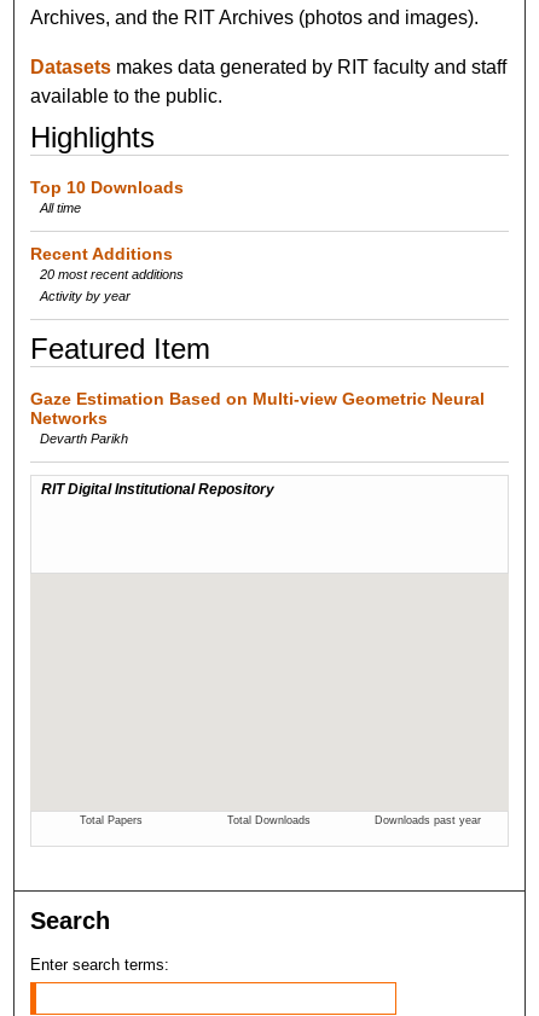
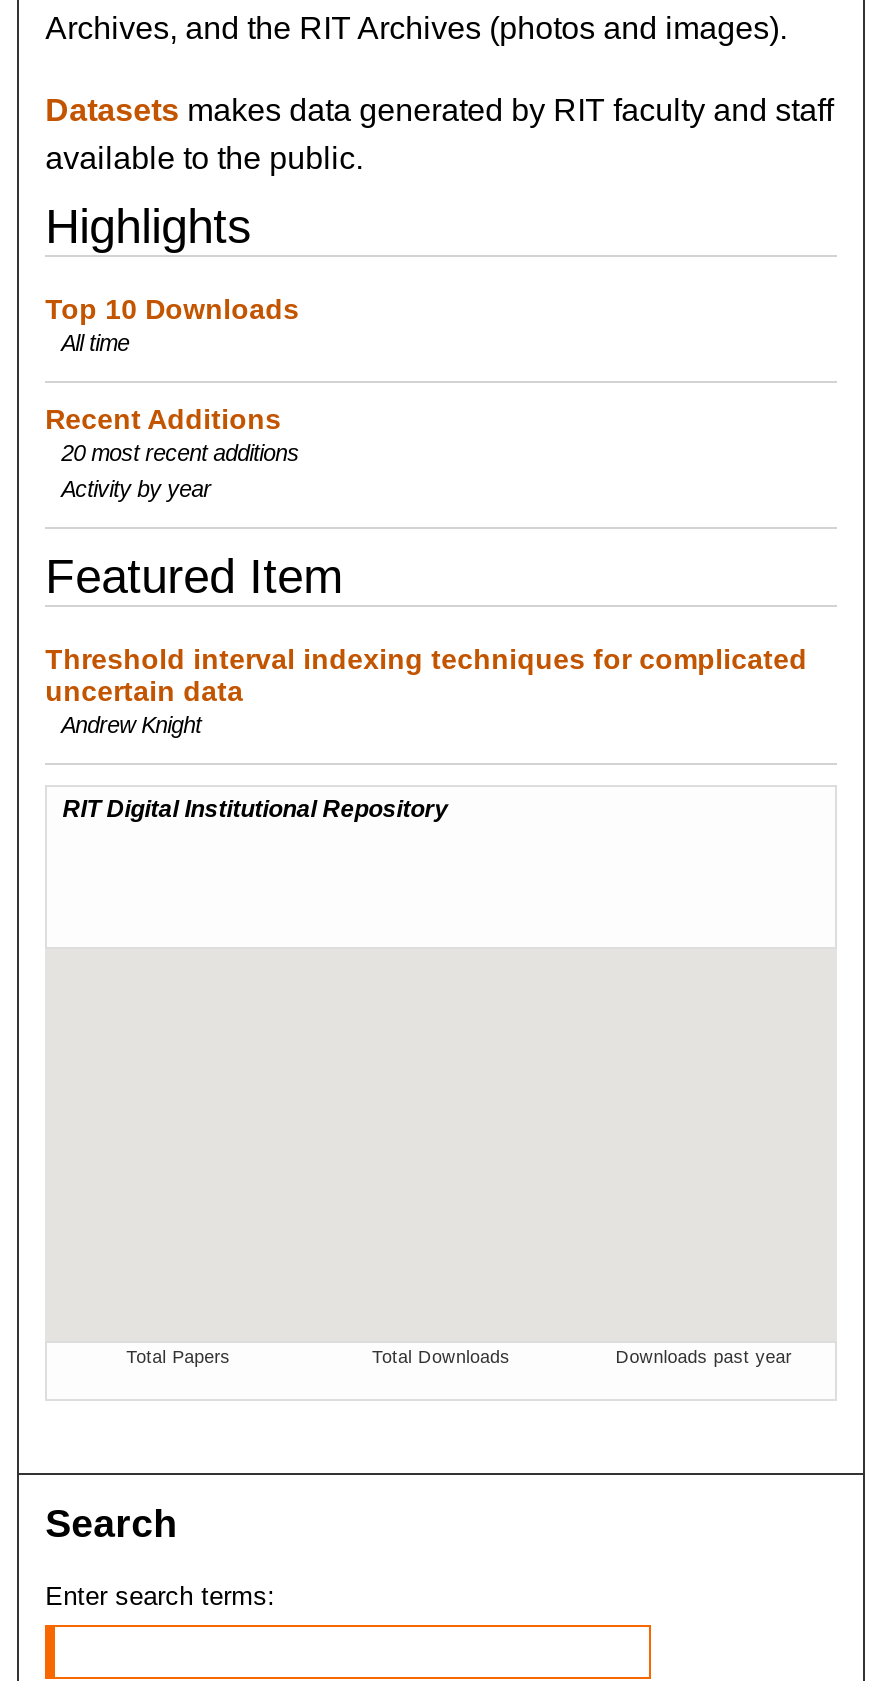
- Gaze Estimation Based on Multi-view Geometric Neural
- Networks
- Devarth Parikh
+ Threshold interval indexing techniques for complicated
+ uncertain data
+ Andrew Knight
